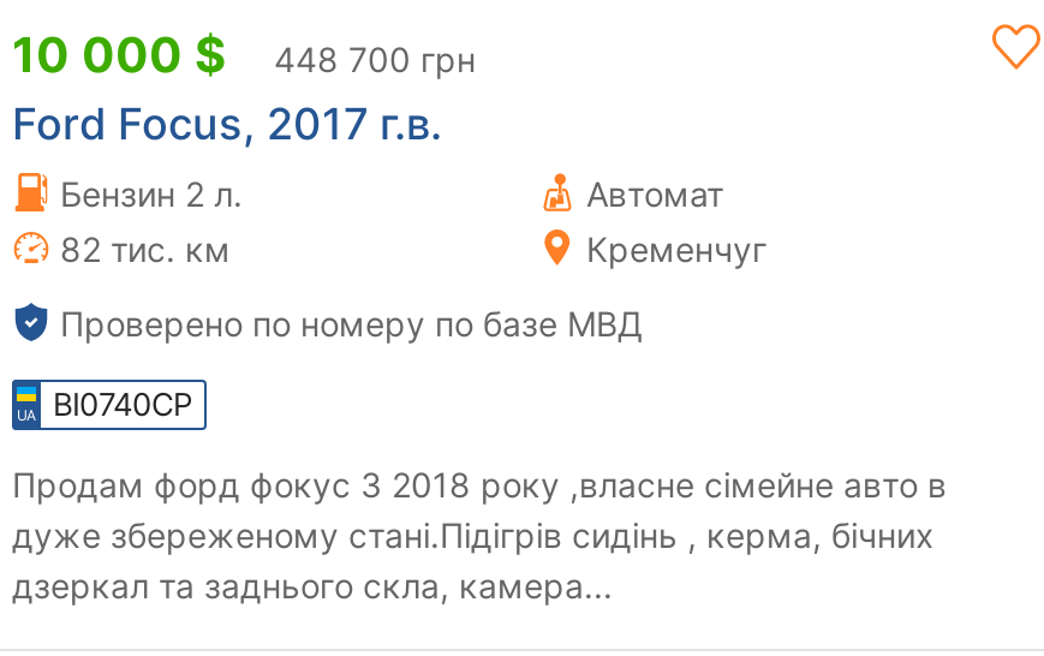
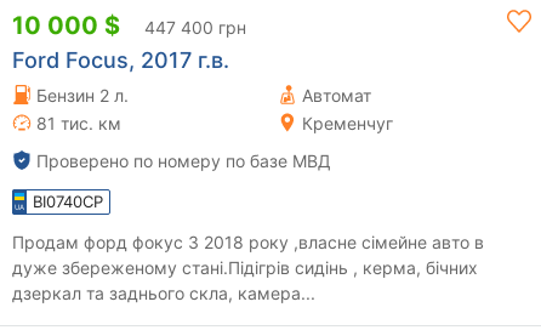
- 10 000 $ 448 700 грн
+ 10 000 $ 447 400 грн

- 82 тис. км
+ 81 тис. км
